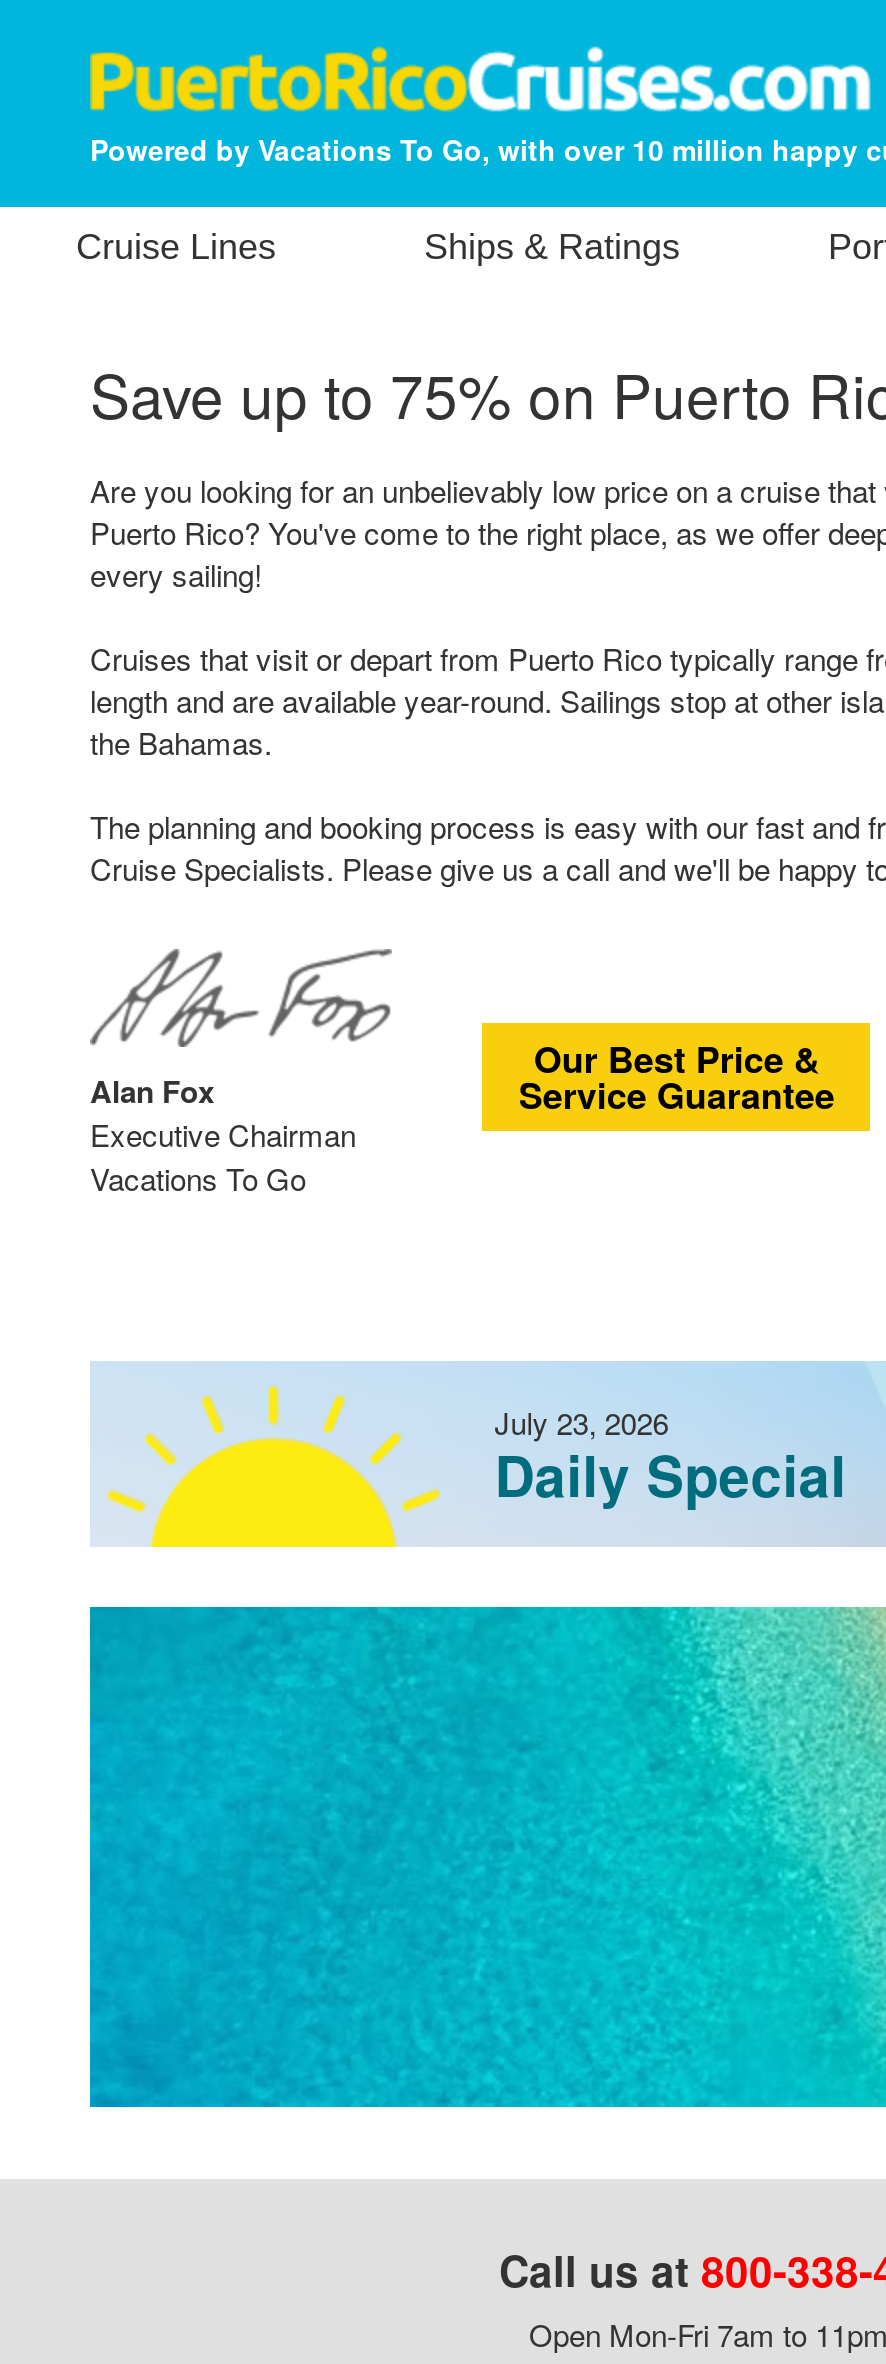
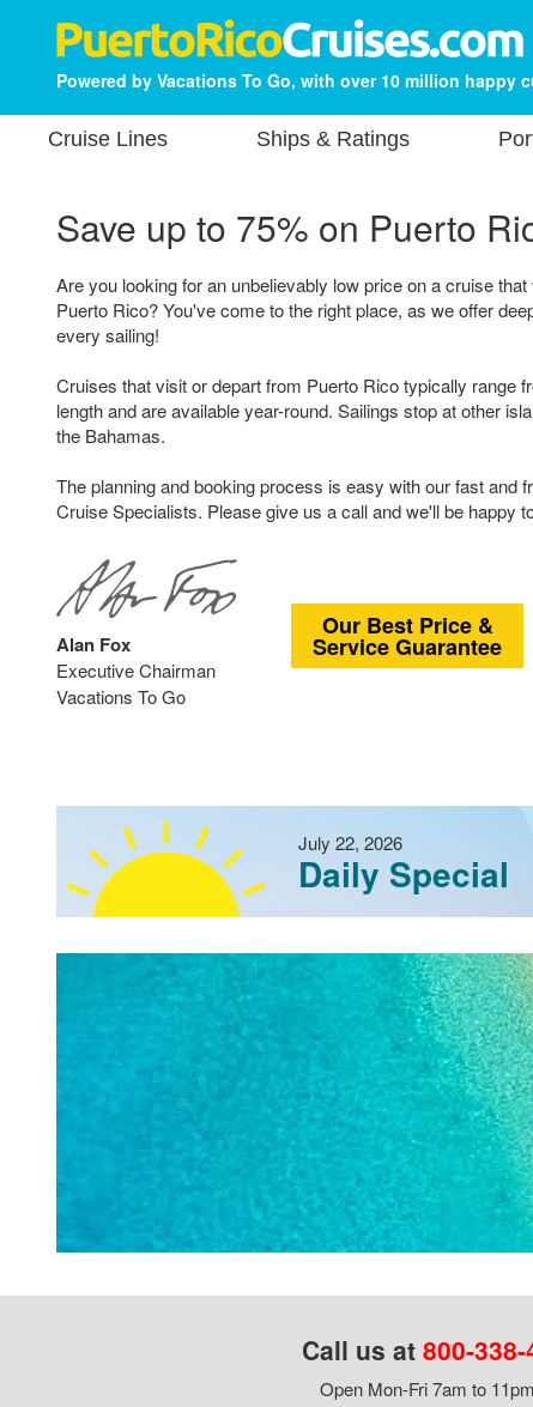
- July 23, 2026
+ July 22, 2026
